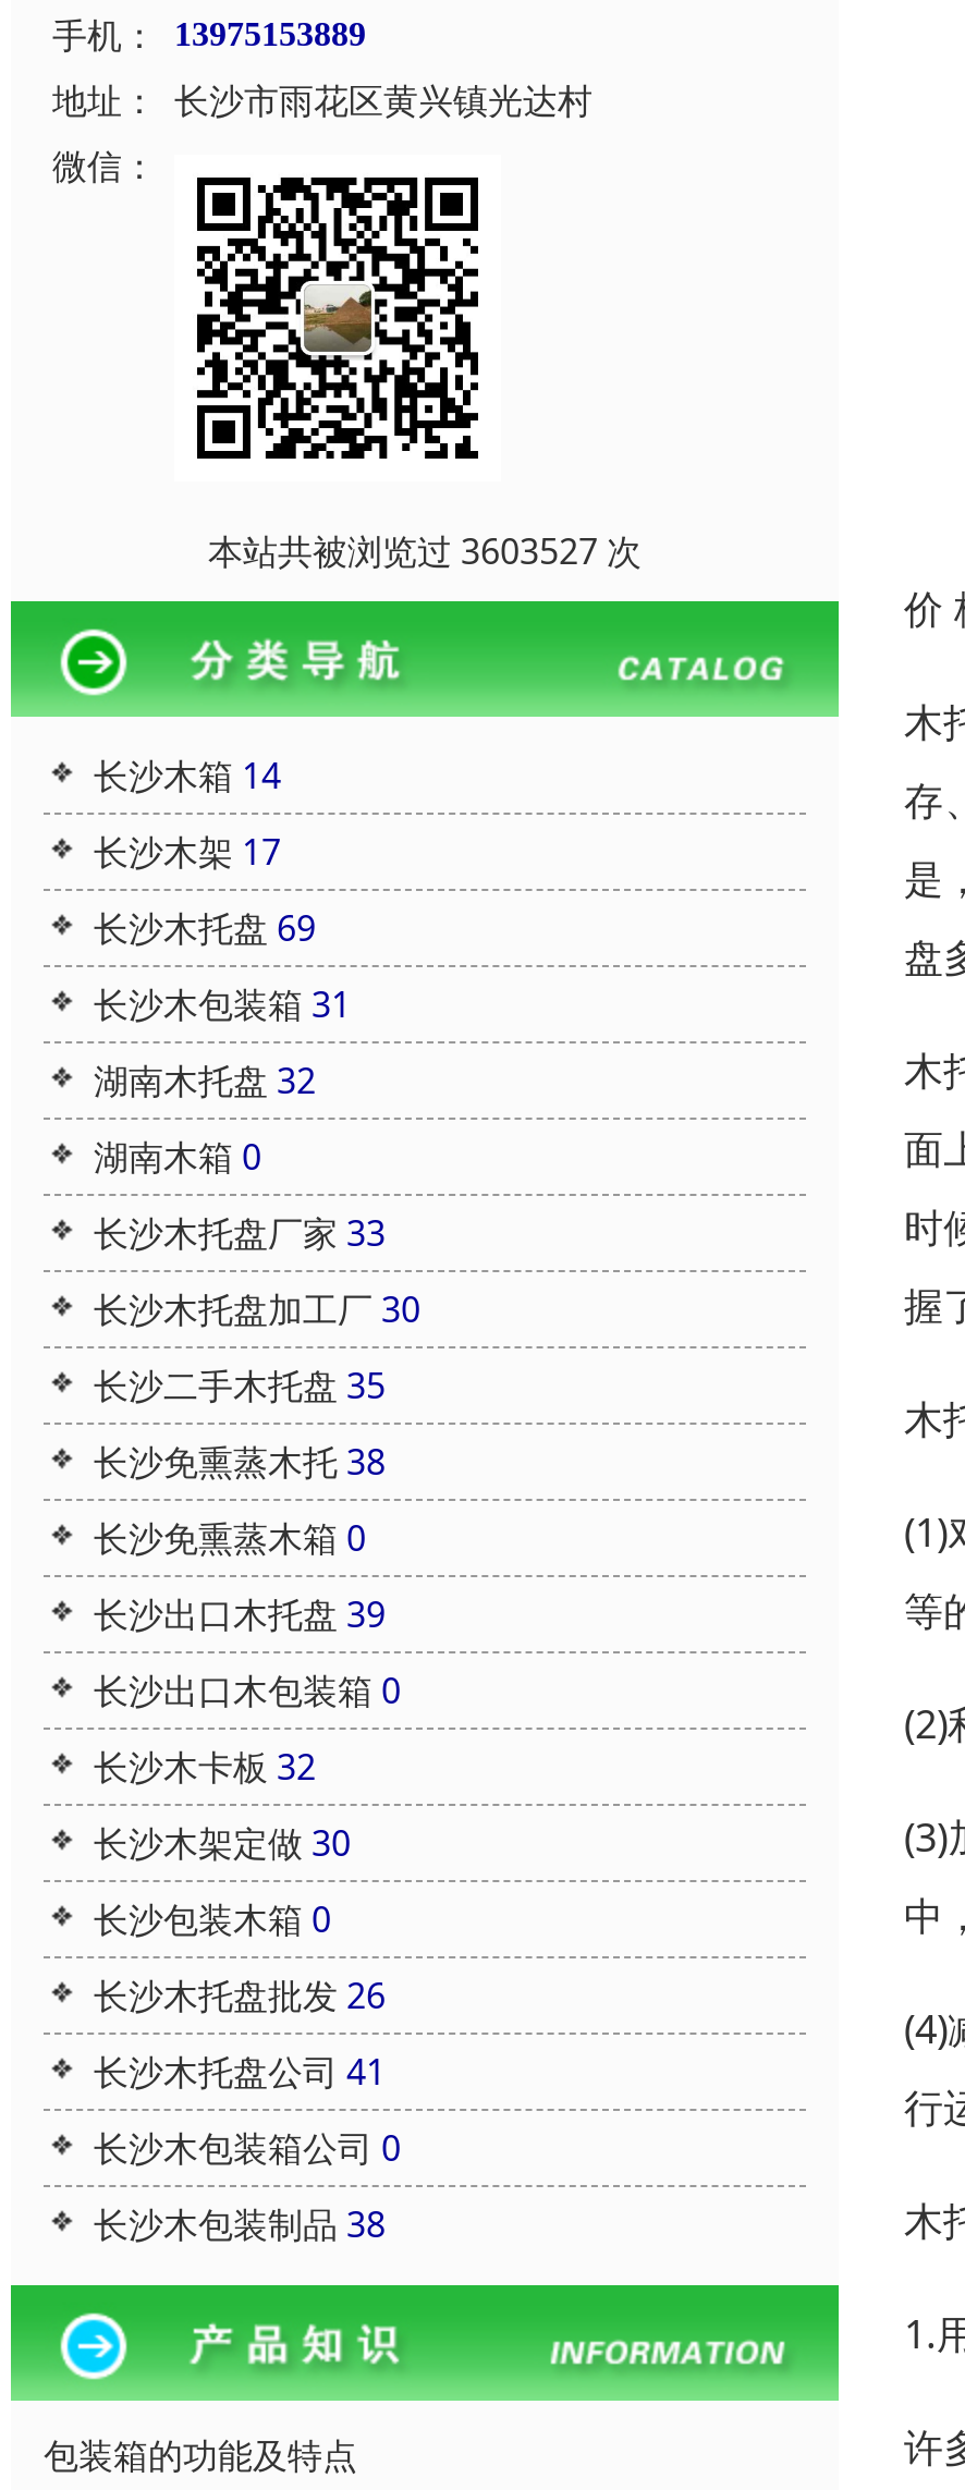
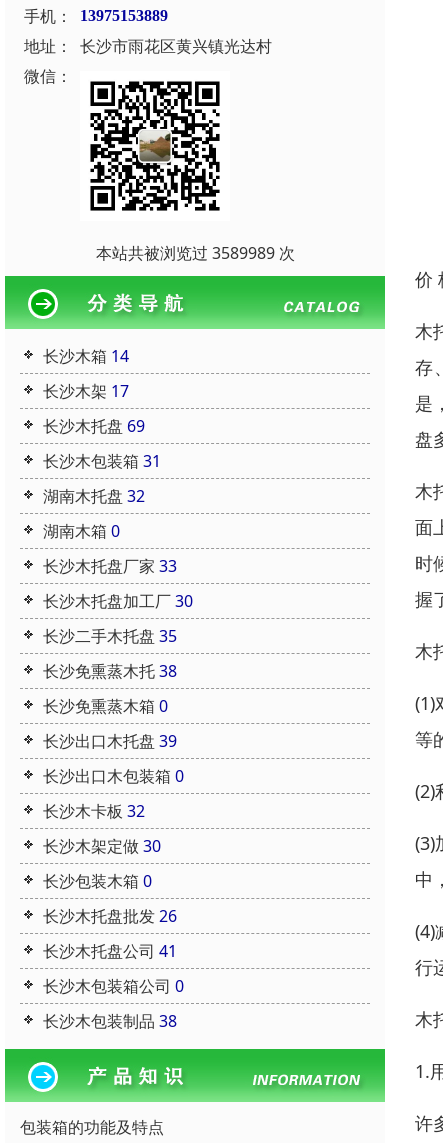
- 本站共被浏览过 3603527 次
+ 本站共被浏览过 3589989 次
